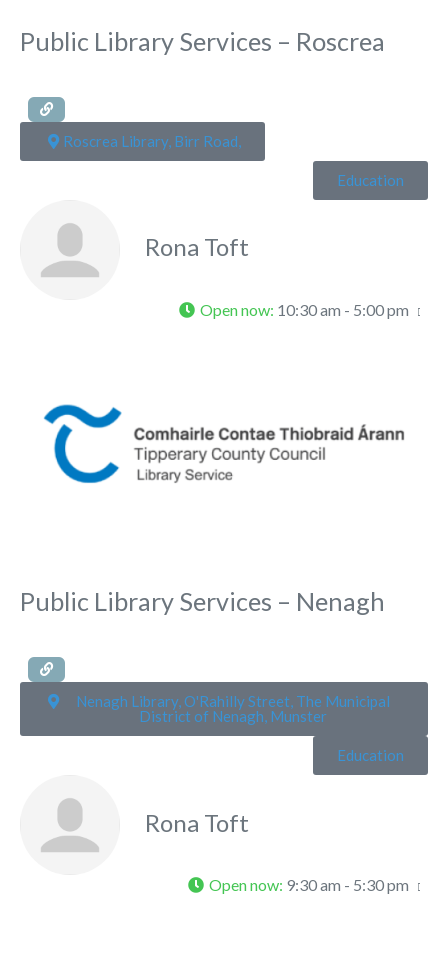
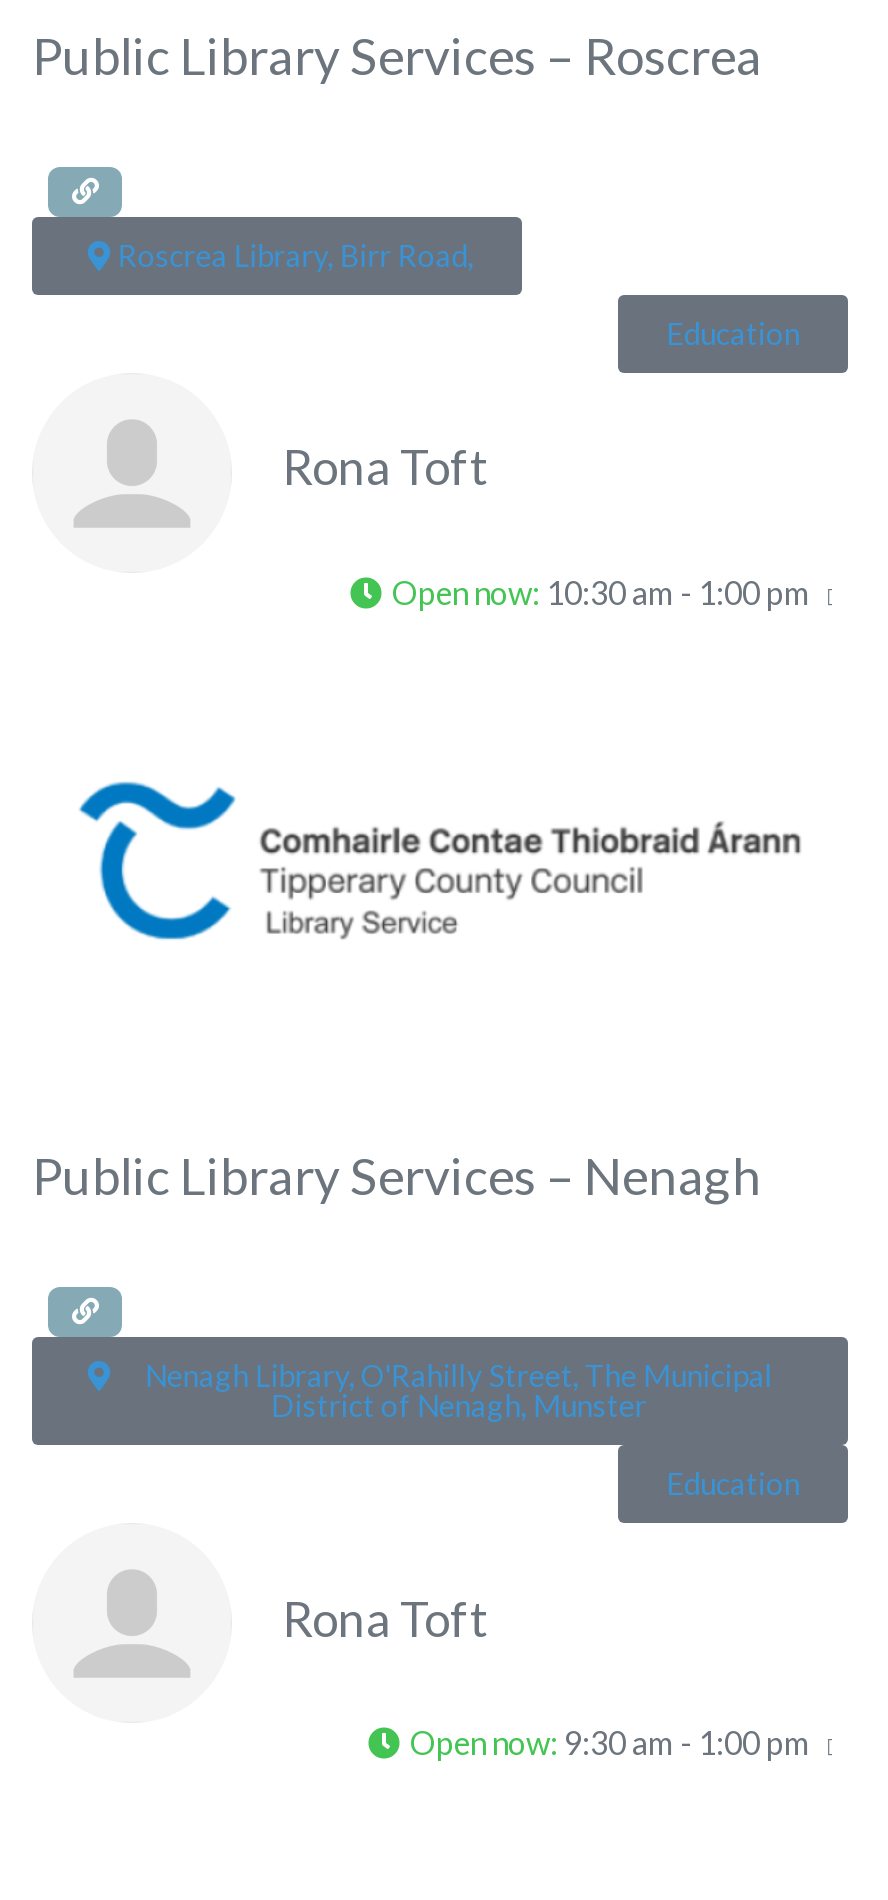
- Open now: 10:30 am - 5:00 pm
+ Open now: 10:30 am - 1:00 pm

- Open now: 9:30 am - 5:30 pm
+ Open now: 9:30 am - 1:00 pm
